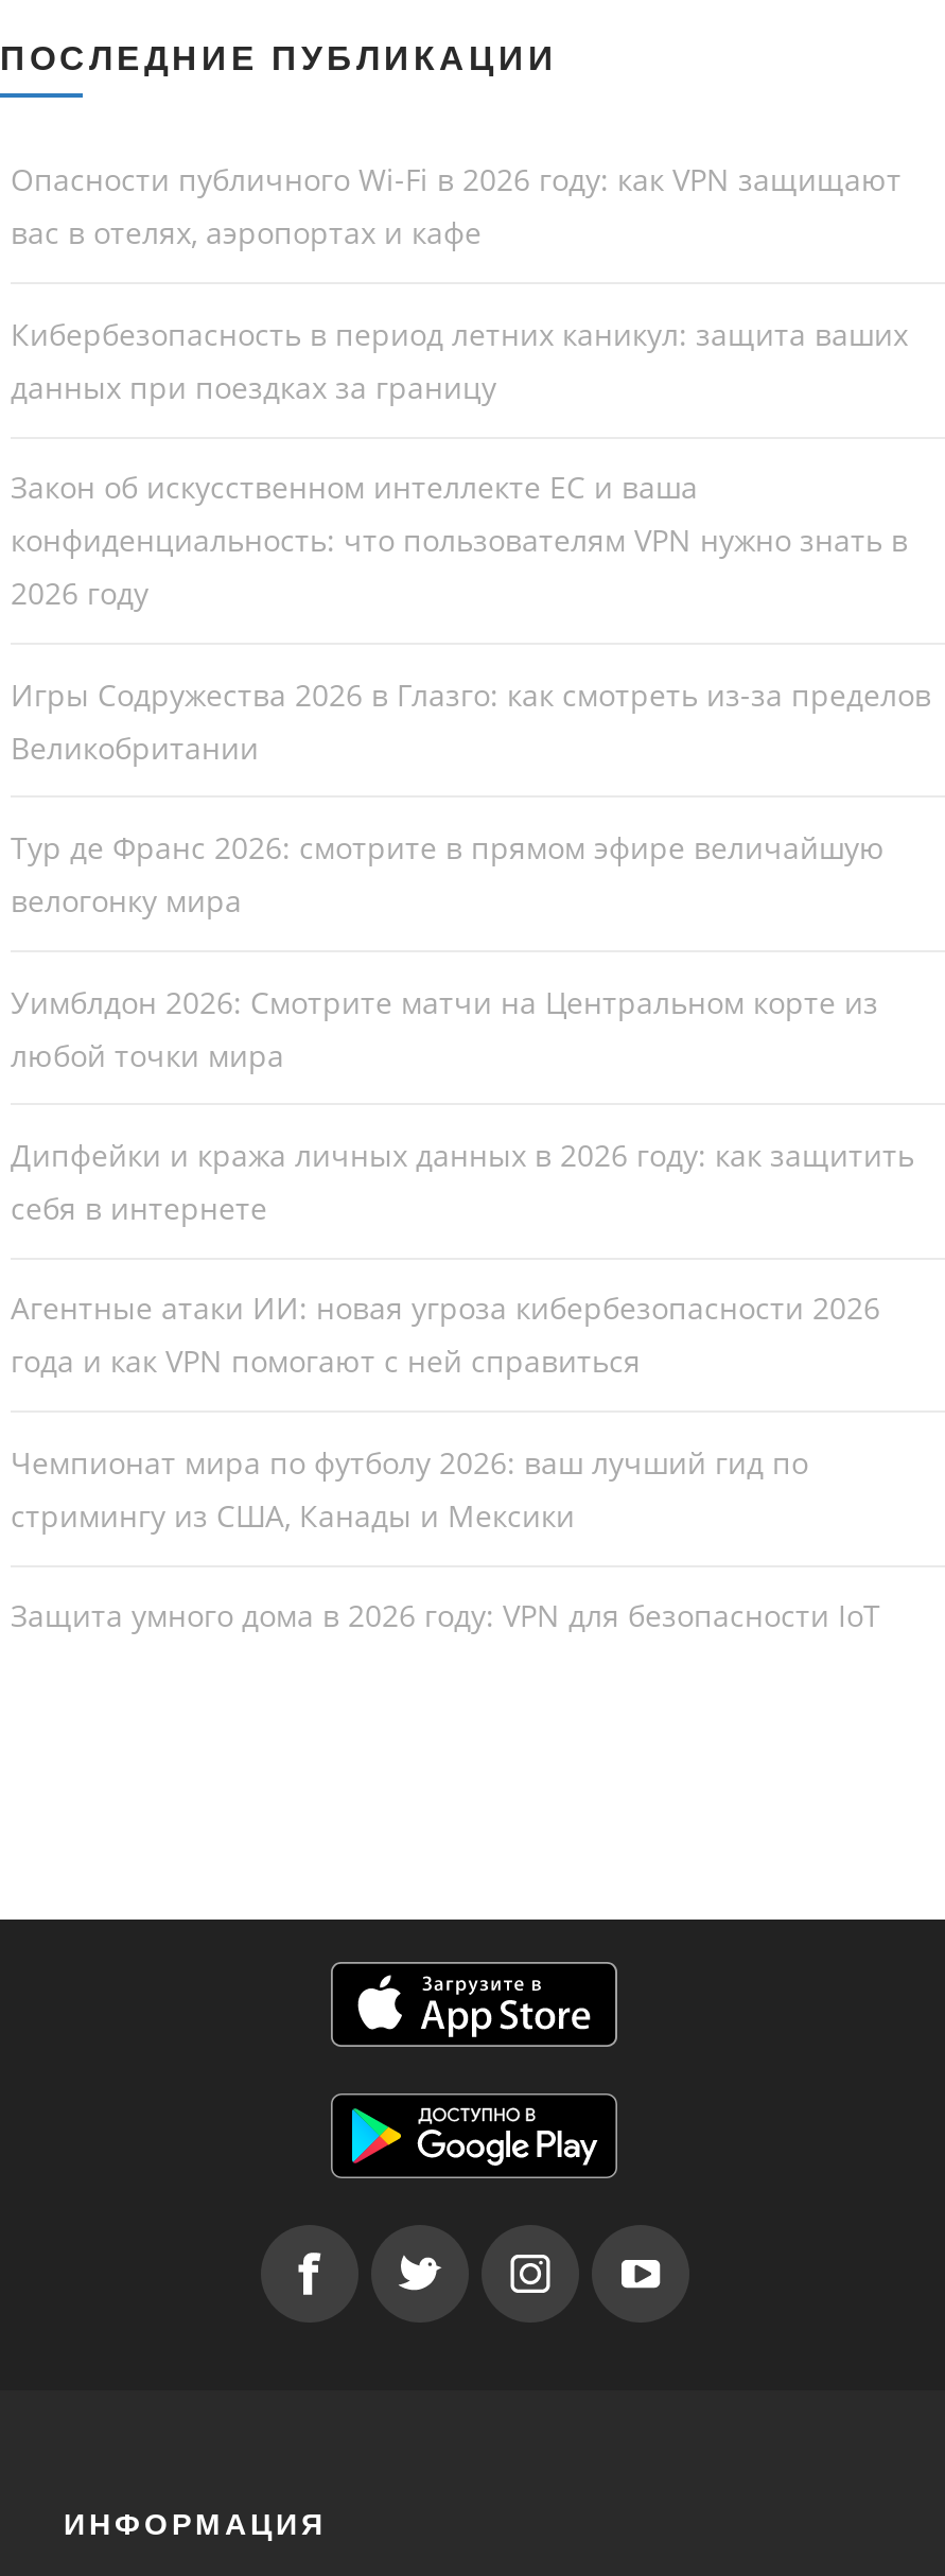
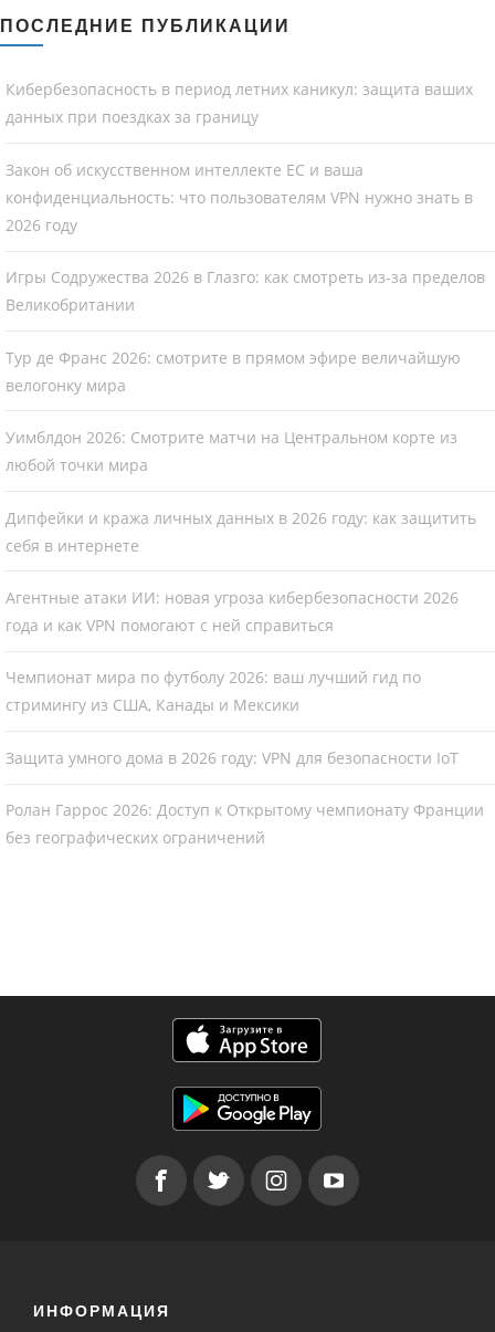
- Опасности публичного Wi-Fi в 2026 году: как VPN защищают
- вас в отелях, аэропортах и кафе

moved up: Кибербезопасность в период летних каникул: защита ваших | данных при поездках за границу | Закон об искусственном интеллекте ЕС и ваша | ... | стримингу из США, Канады и Мексики | Защита умного дома в 2026 году: VPN для безопасности IoT

+ Ролан Гаррос 2026: Доступ к Открытому чемпионату Франции
+ без географических ограничений
